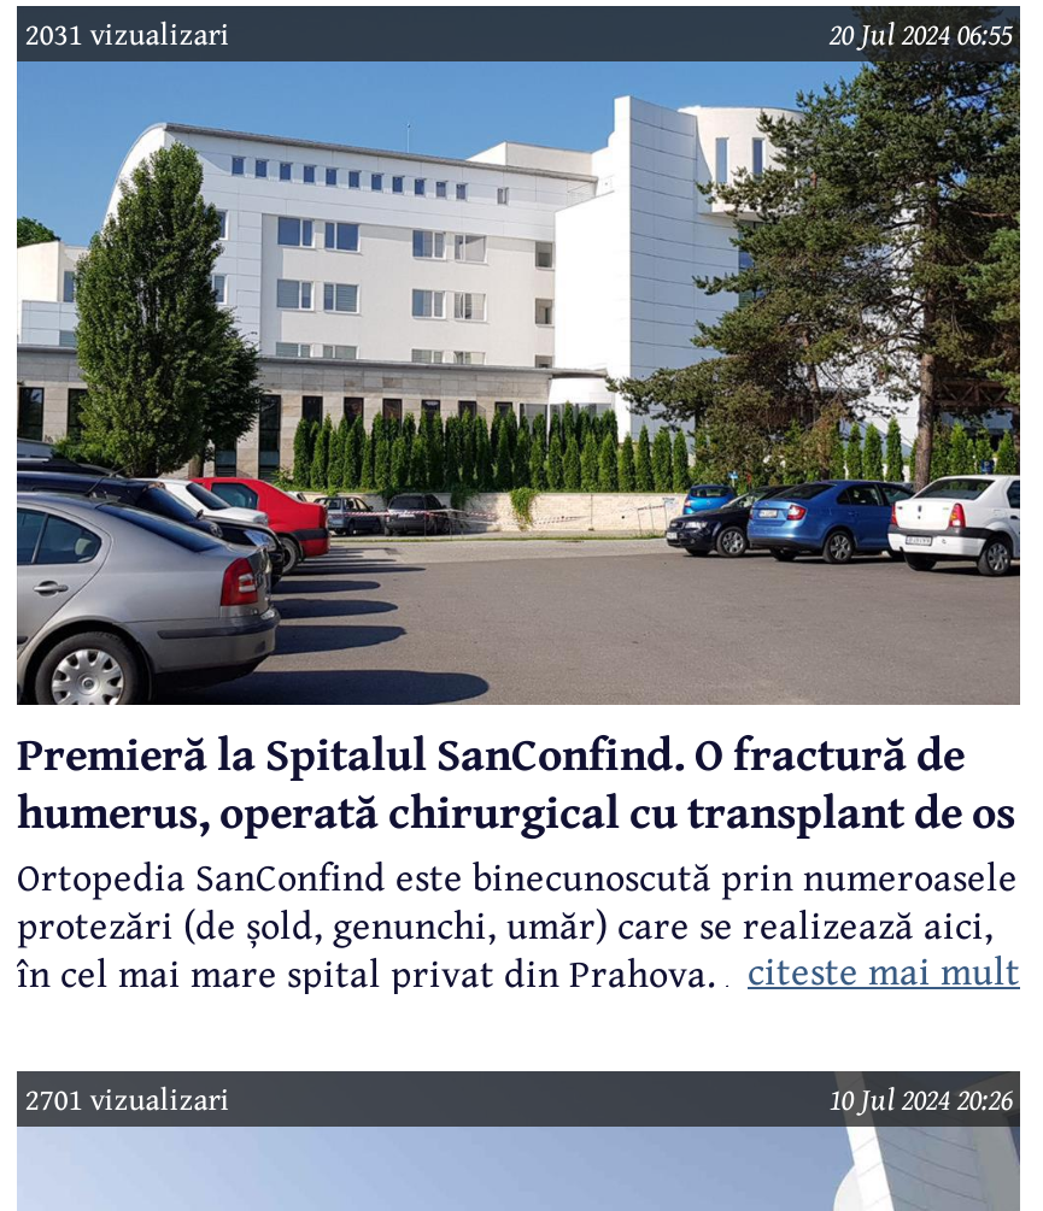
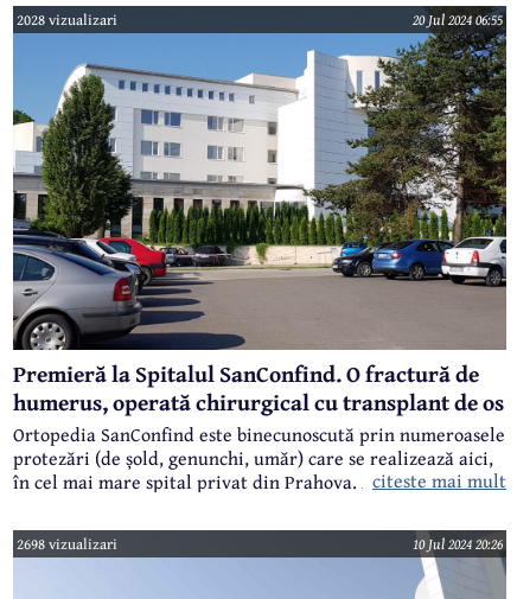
- 2031 vizualizari
+ 2028 vizualizari

- 2701 vizualizari
+ 2698 vizualizari
